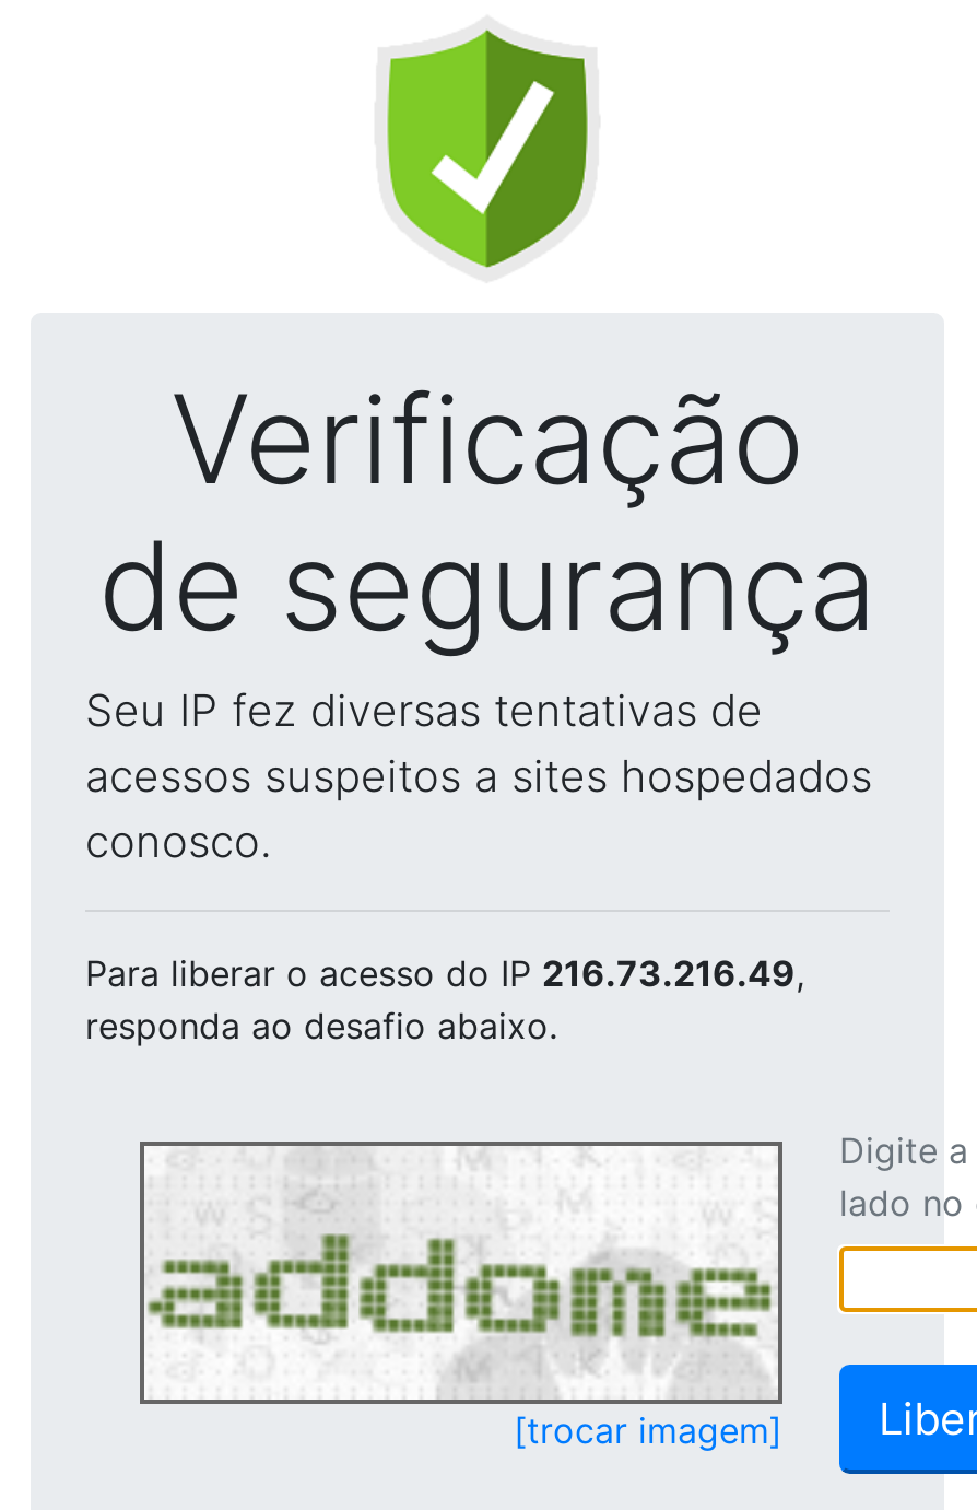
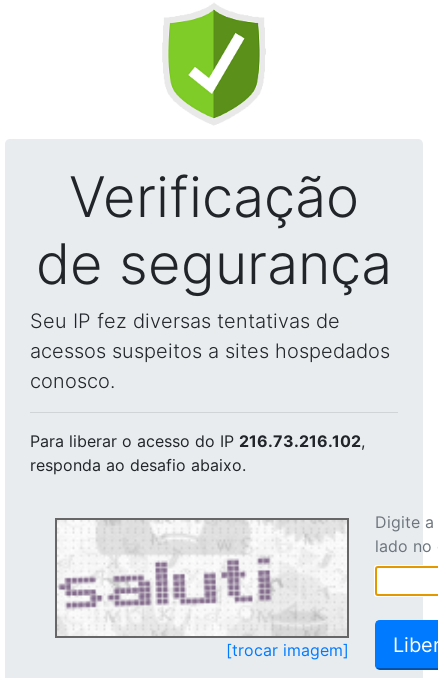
- Para liberar o acesso do IP 216.73.216.49,
+ Para liberar o acesso do IP 216.73.216.102,

- [image]
+ [image]
